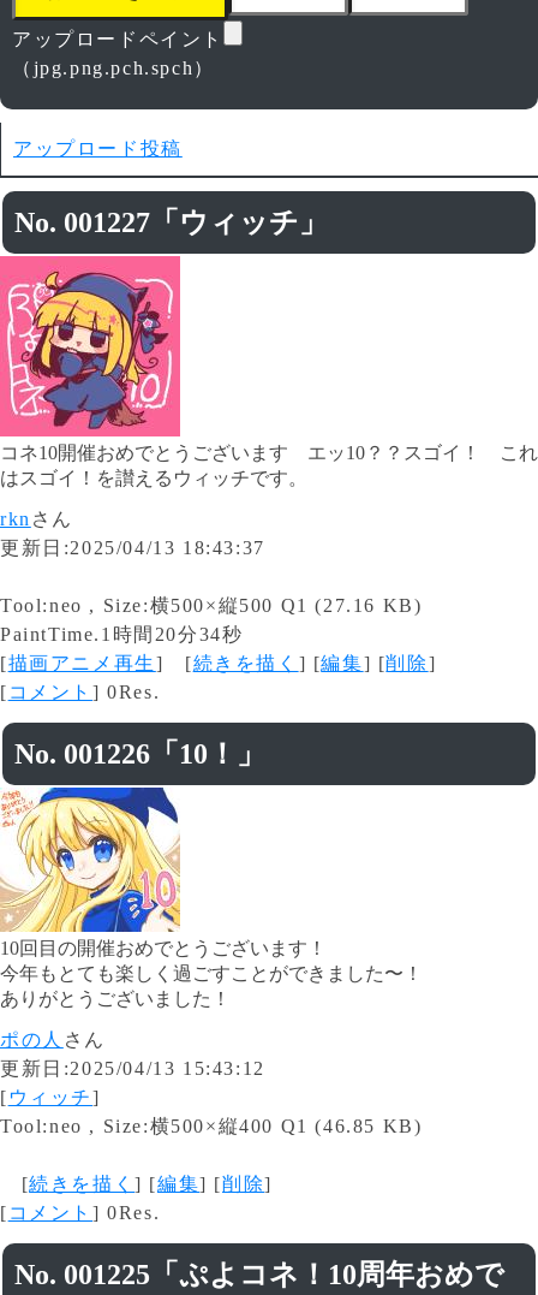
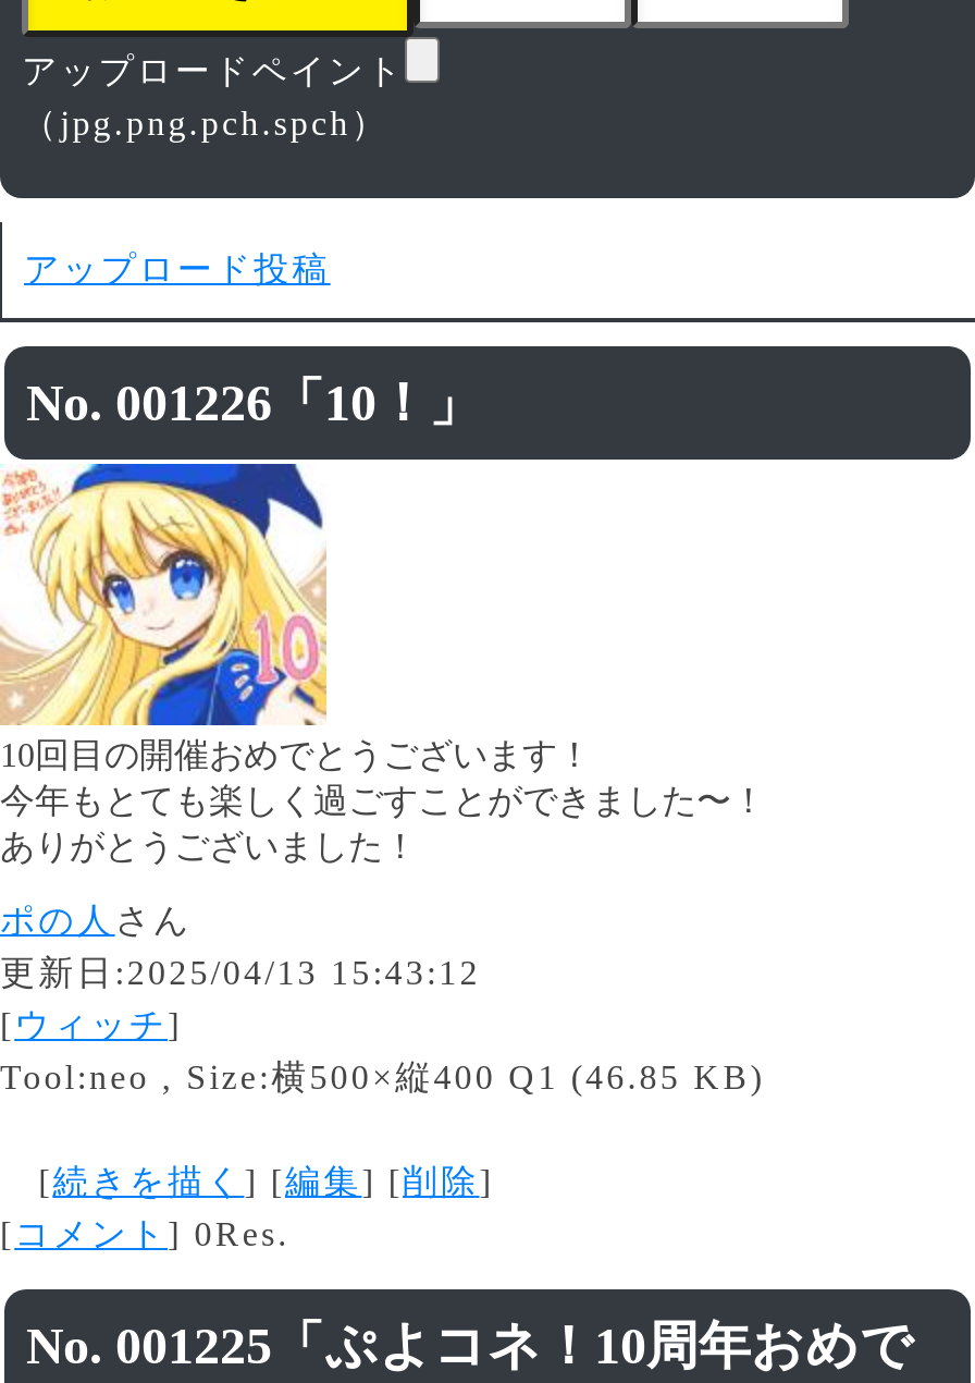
- No. 001227「ウィッチ」

- [image]
- コネ10開催おめでとうございます エッ10？？スゴイ！ これ
- はスゴイ！を讃えるウィッチです。
- rknさん
- 更新日:2025/04/13 18:43:37
- Tool:neo , Size:横500×縦500 Q1 (27.16 KB)
- PaintTime.1時間20分34秒
- [描画アニメ再生] [続きを描く] [編集] [削除]
- [コメント] 0Res.
